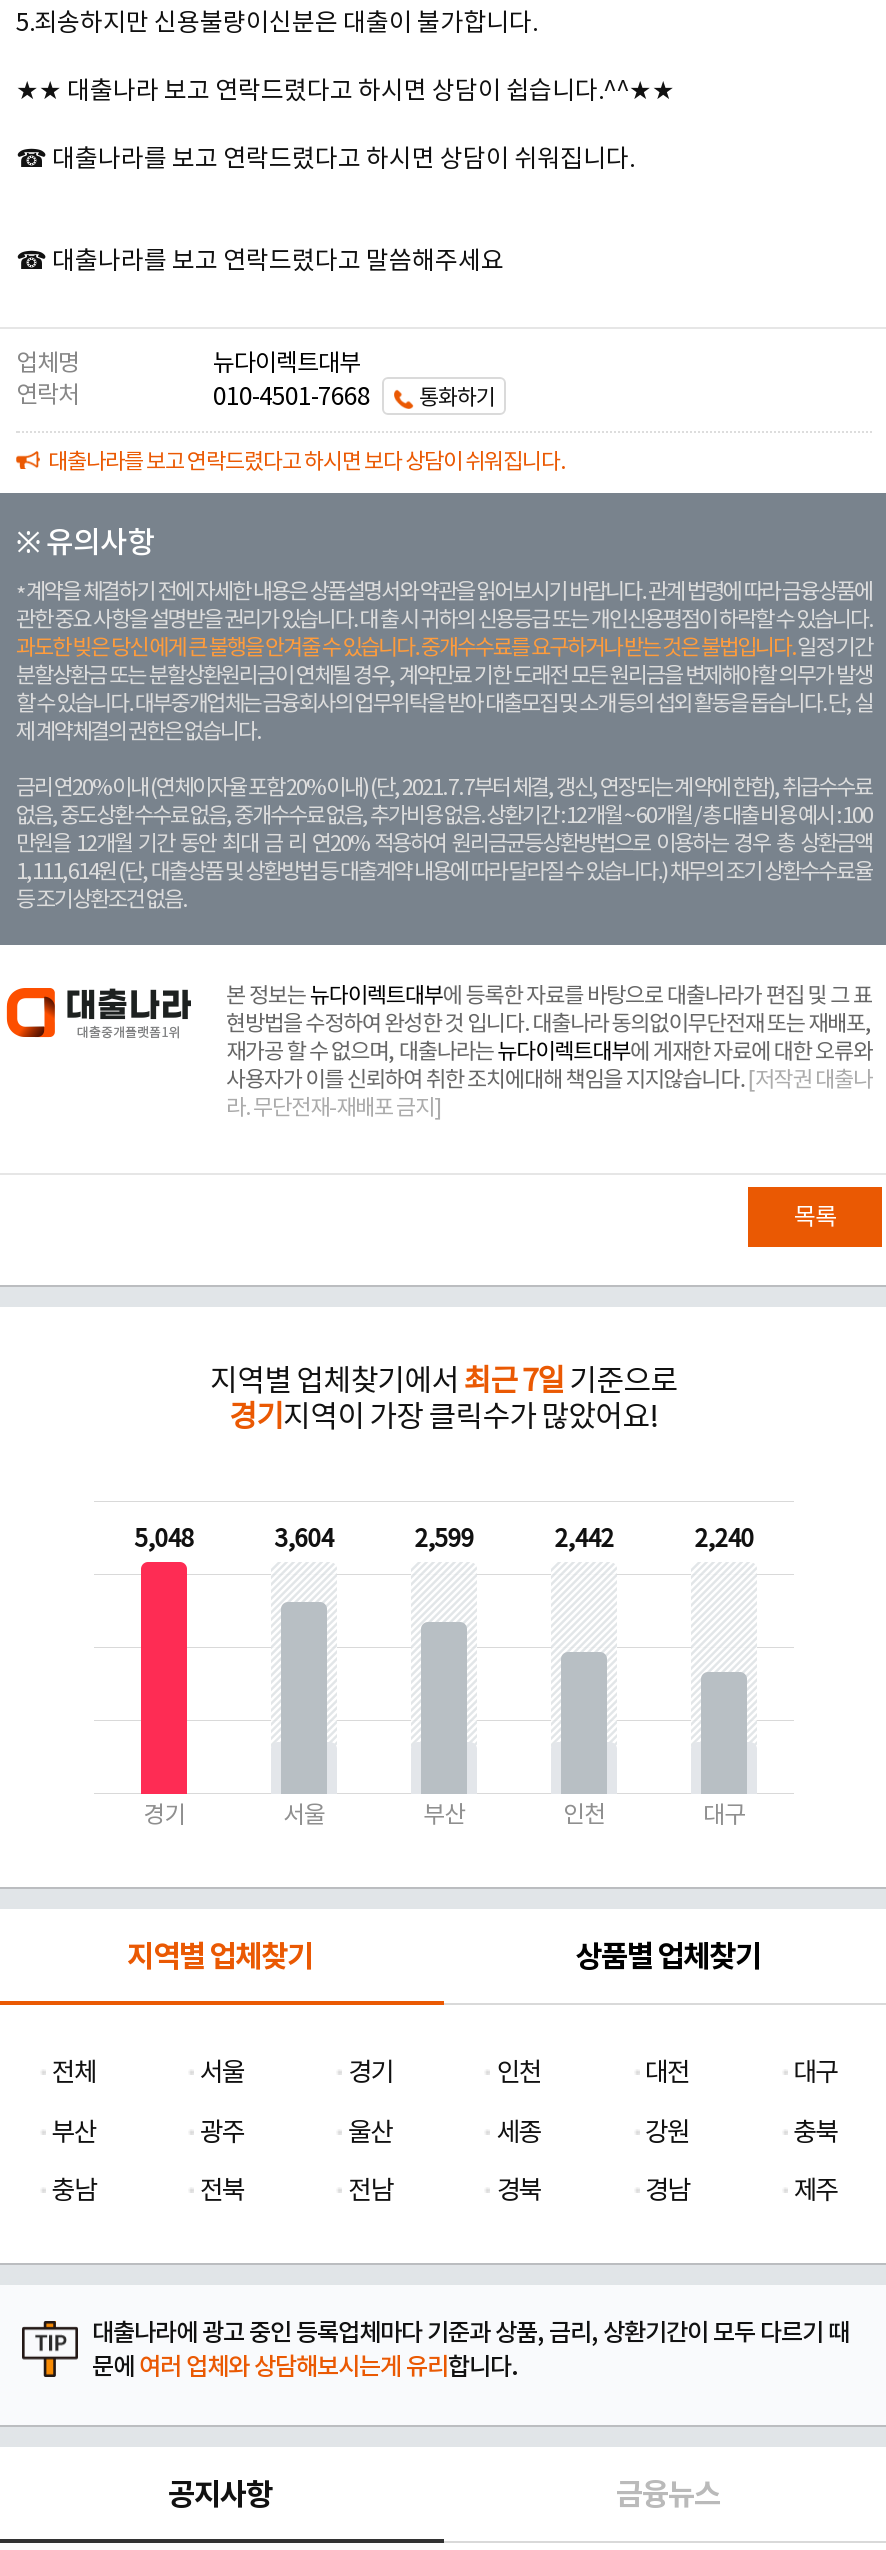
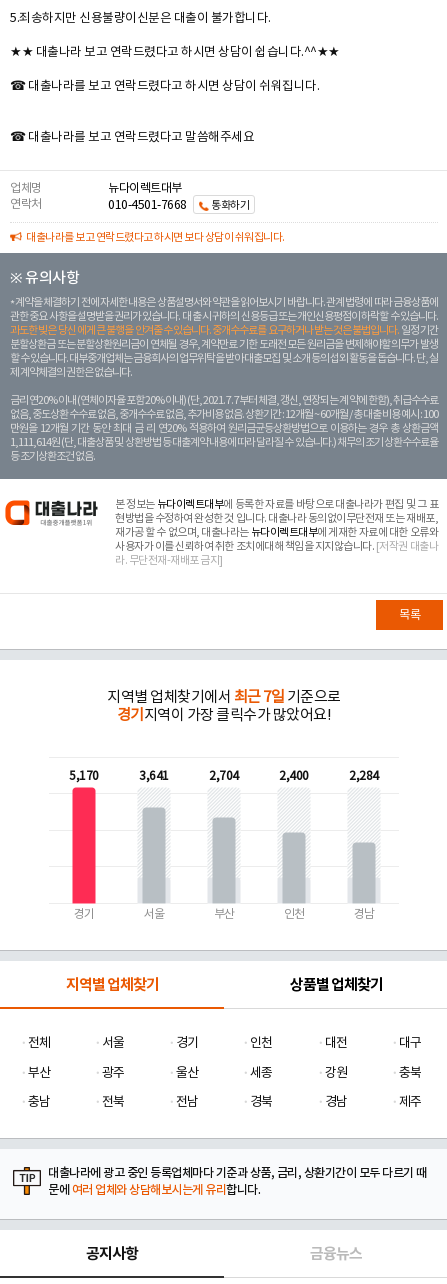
- 5,048
+ 5,170

- 3,604
+ 3,641

- 2,599
+ 2,704

- 2,442
+ 2,400

- 2,240
+ 2,284

- 대구
+ 경남
